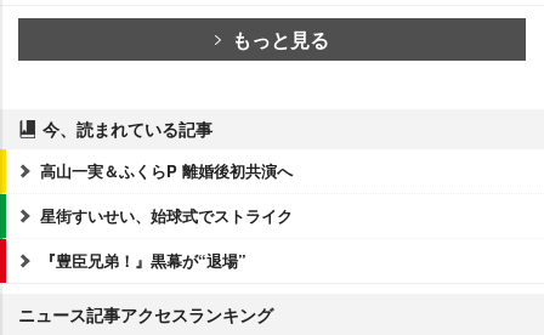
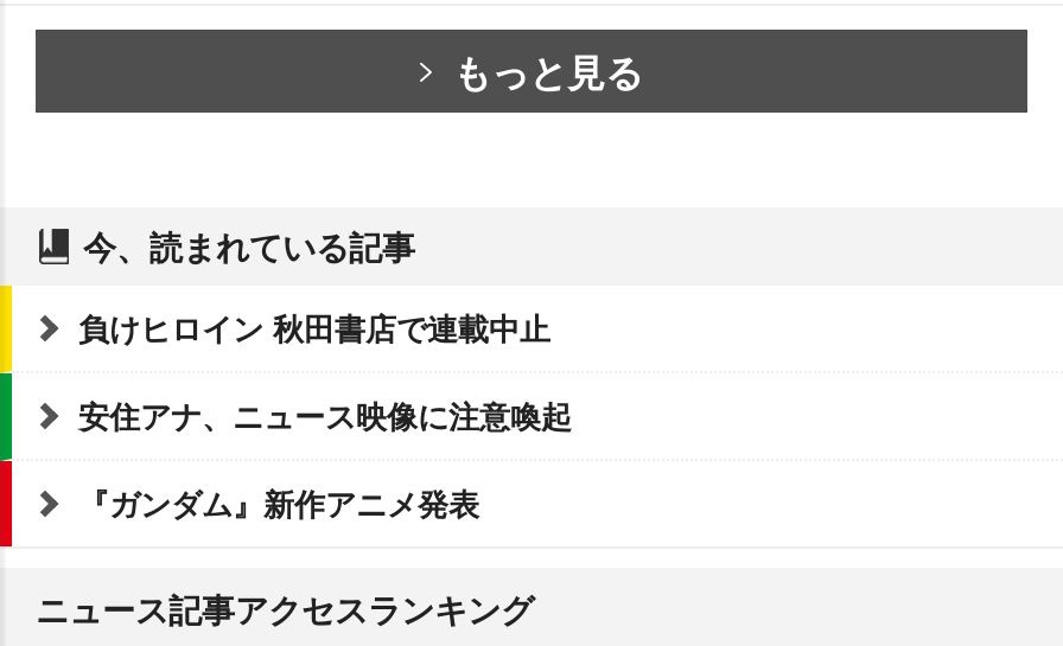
- 高山一実＆ふくらP 離婚後初共演へ
+ 負けヒロイン 秋田書店で連載中止

- 星街すいせい、始球式でストライク
+ 安住アナ、ニュース映像に注意喚起

- 『豊臣兄弟！』黒幕が“退場”
+ 『ガンダム』新作アニメ発表
